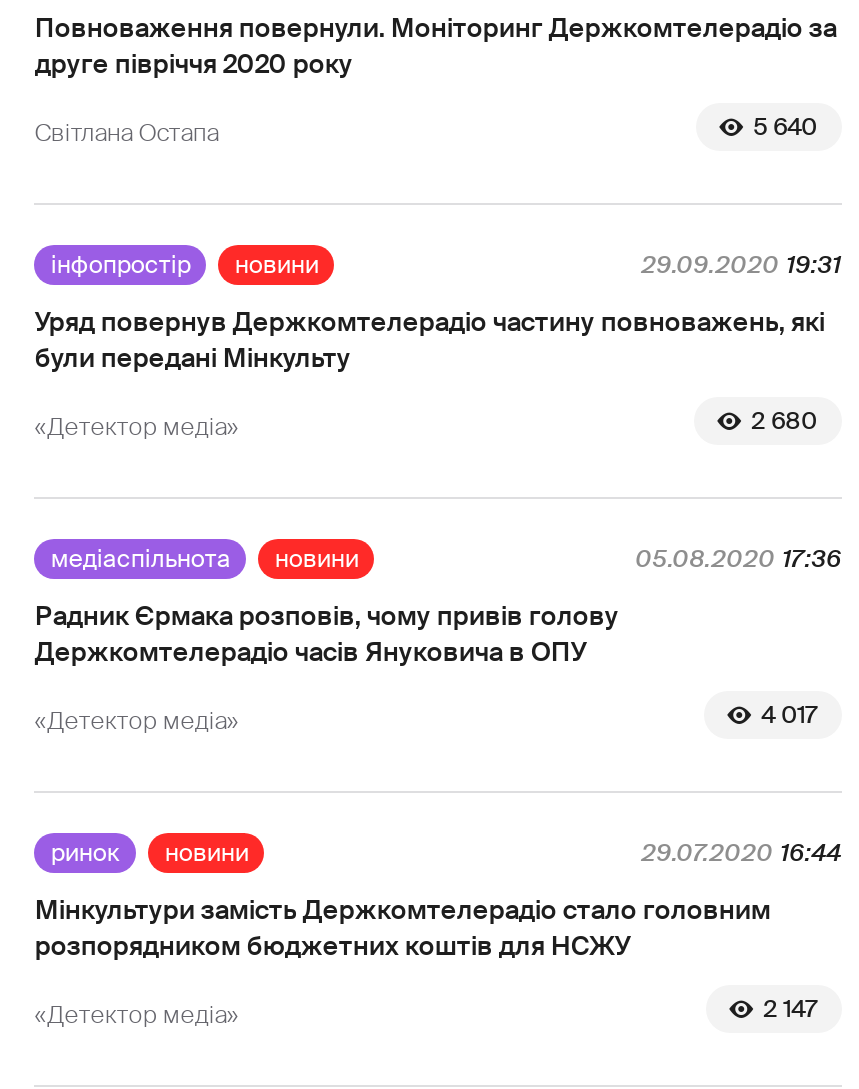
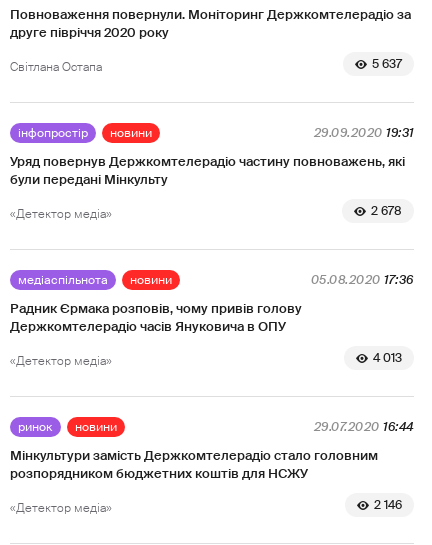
- 5 640
+ 5 637

- 2 680
+ 2 678

- 4 017
+ 4 013

- 2 147
+ 2 146
